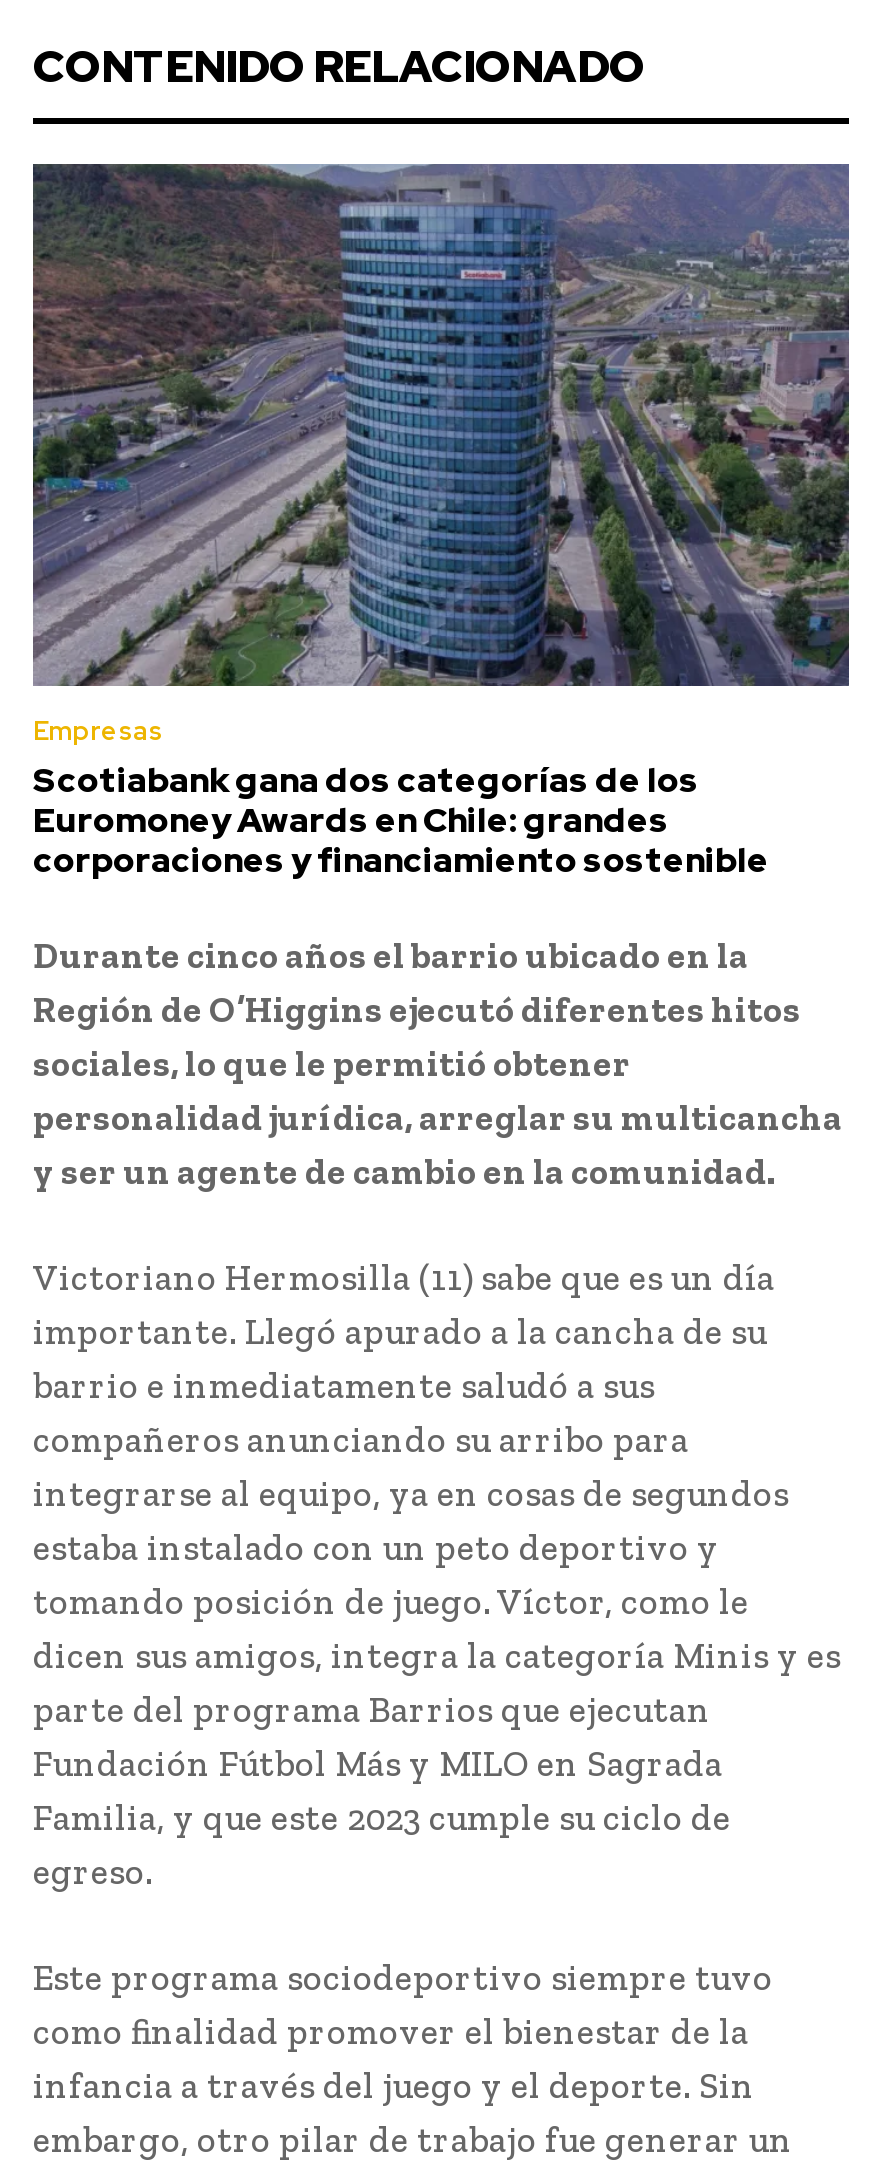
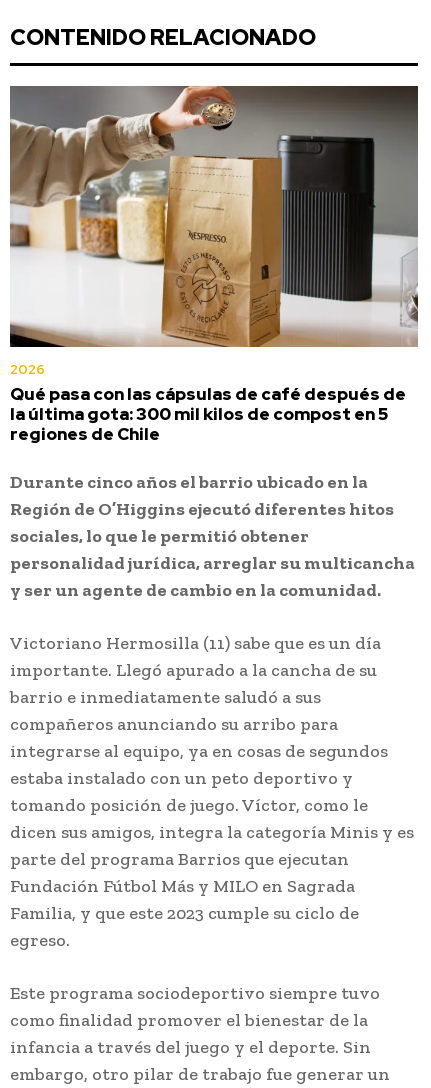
- [image]
- Empresas
- Scotiabank gana dos categorías de los
- Euromoney Awards en Chile: grandes
- corporaciones y financiamiento sostenible
+ [image]
+ 2026
+ Qué pasa con las cápsulas de café después de
+ la última gota: 300 mil kilos de compost en 5
+ regiones de Chile
